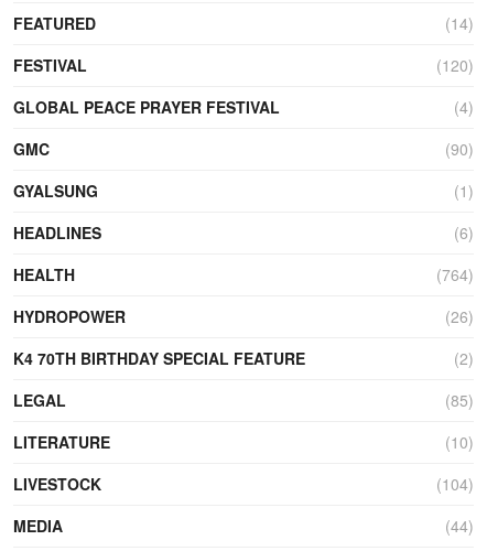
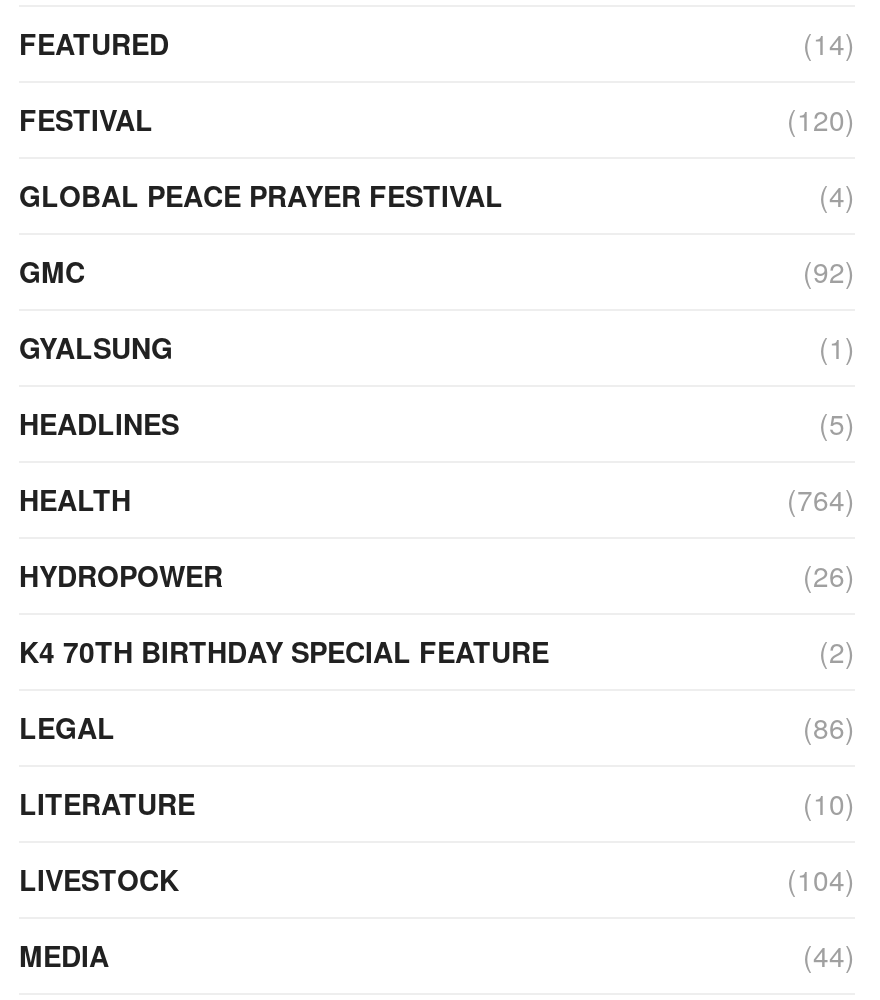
- (90)
+ (92)

- (6)
+ (5)

- (85)
+ (86)
